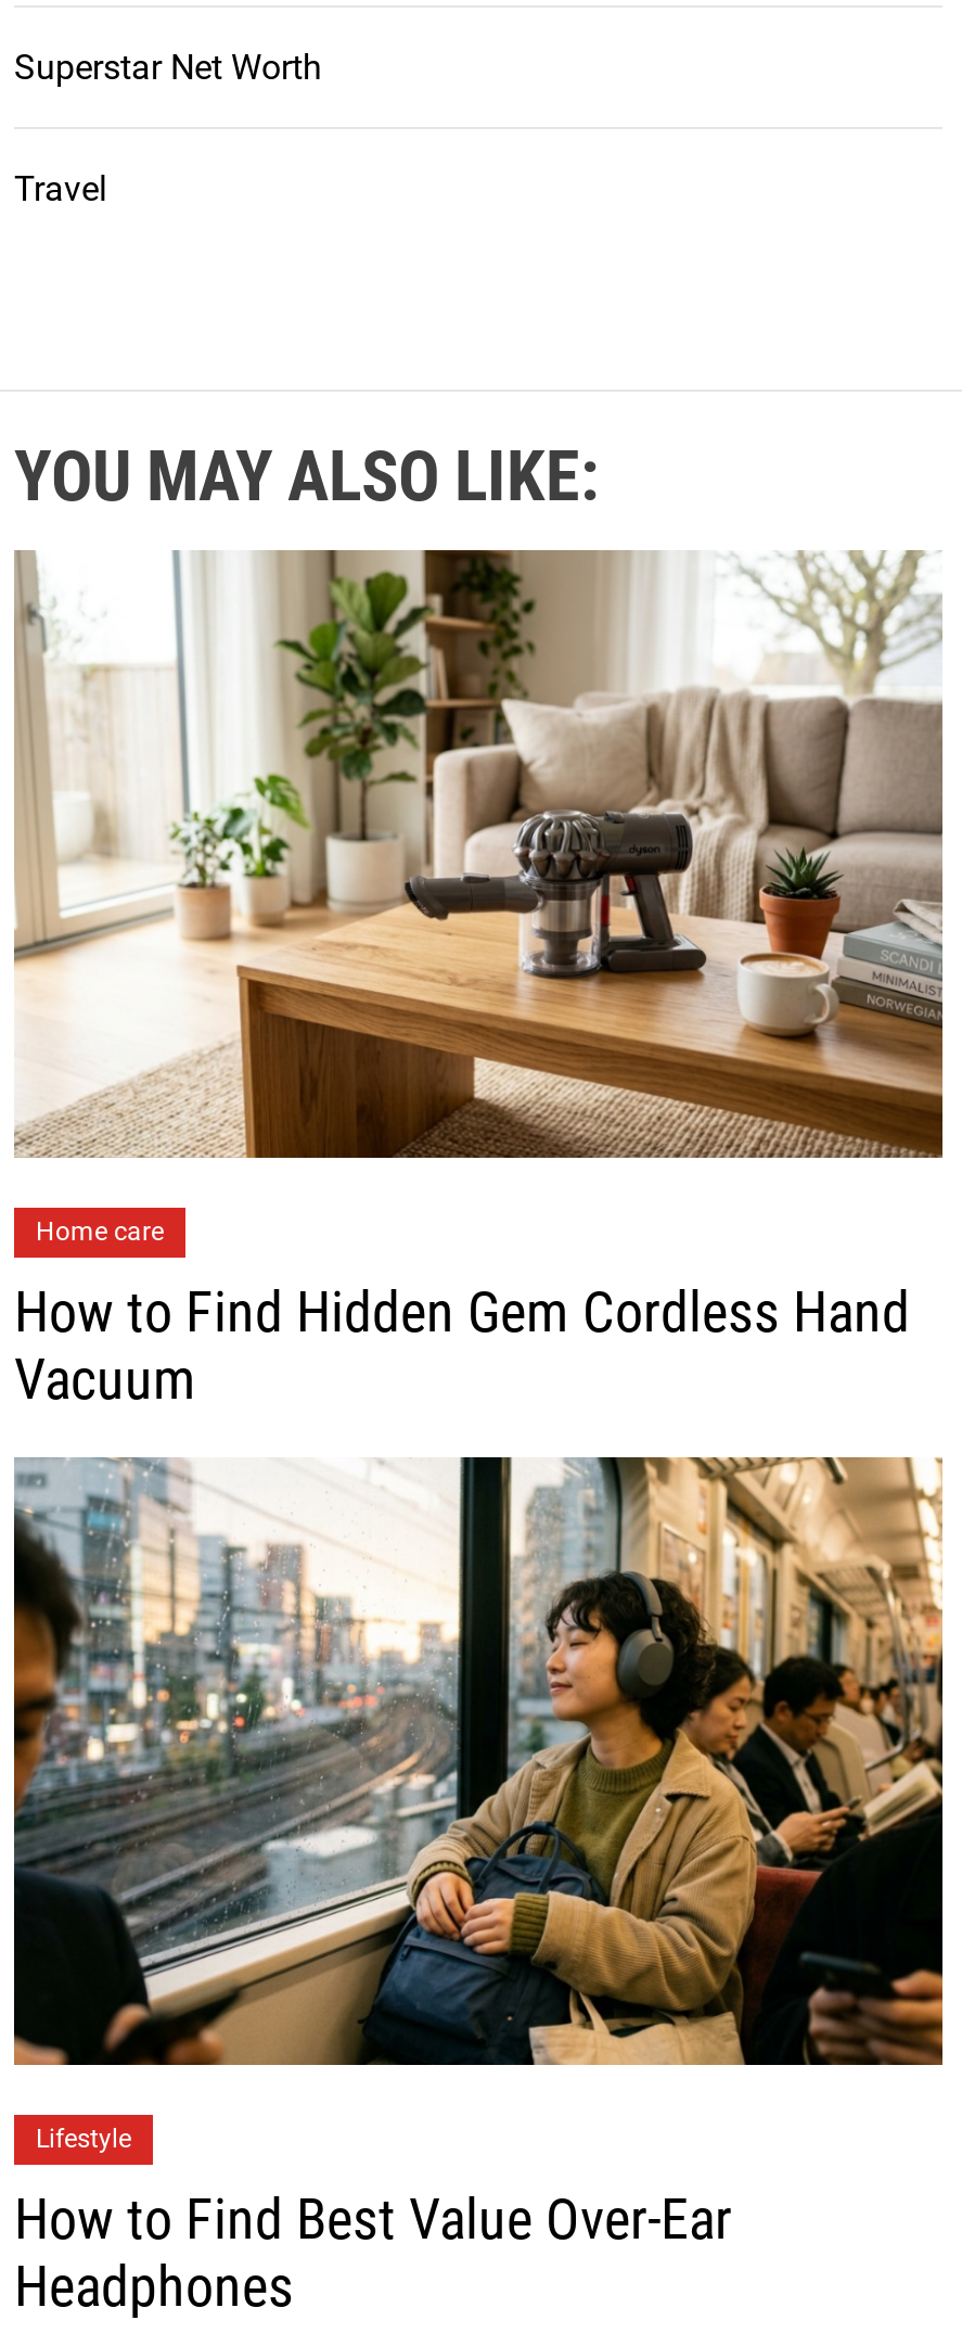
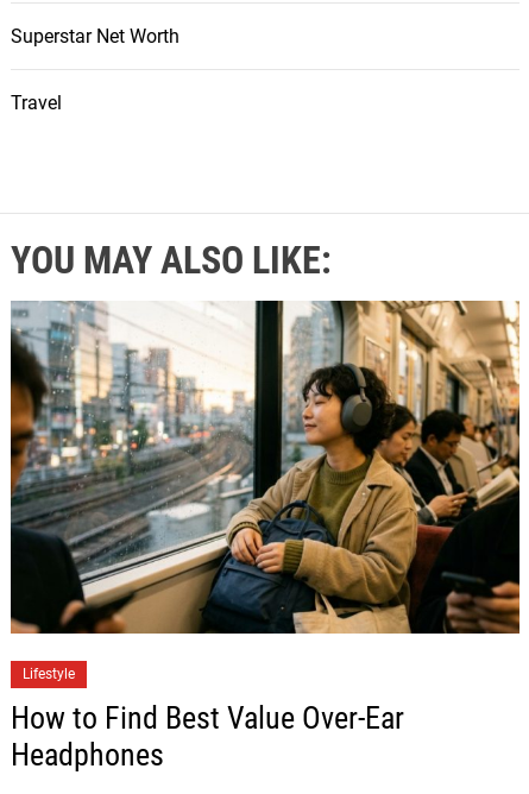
- [image]
- Home care
- How to Find Hidden Gem Cordless Hand
- Vacuum
